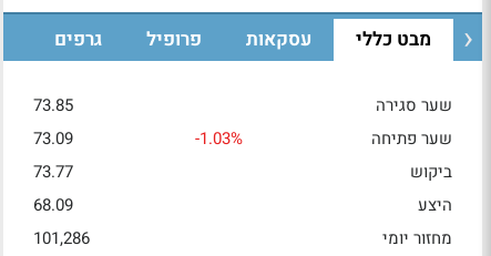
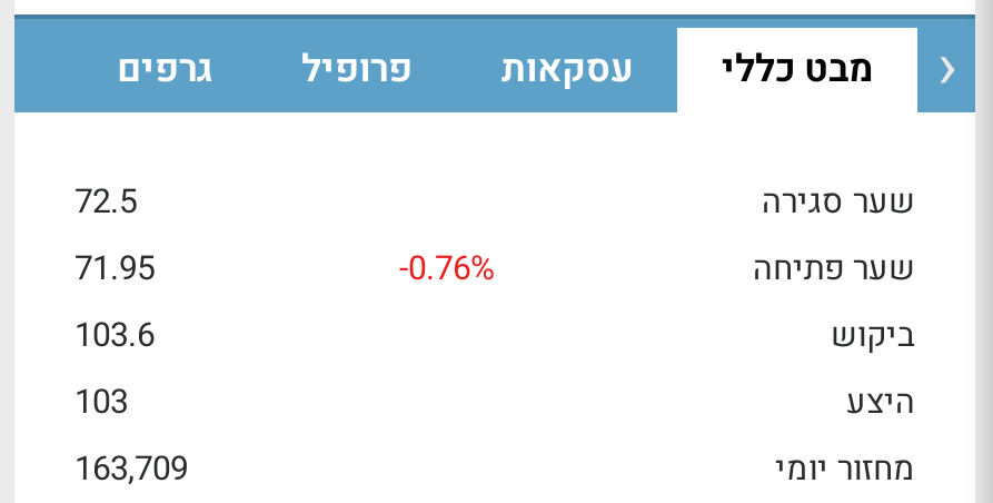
- 73.85
+ 72.5

- 73.09
+ 71.95

- -1.03%
+ -0.76%

- 73.77
+ 103.6

- 68.09
+ 103

- 101,286
+ 163,709
